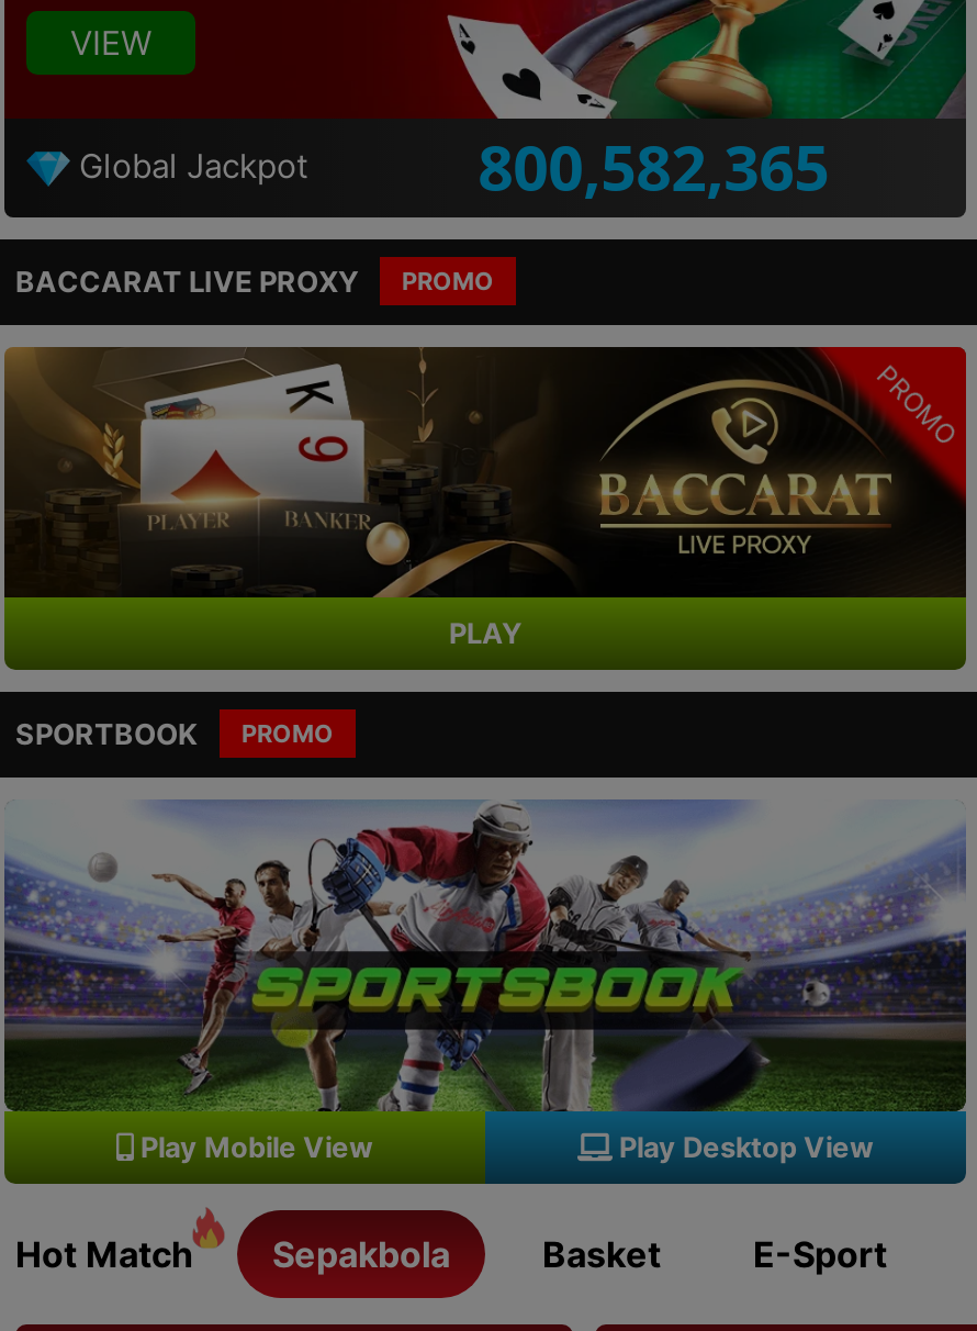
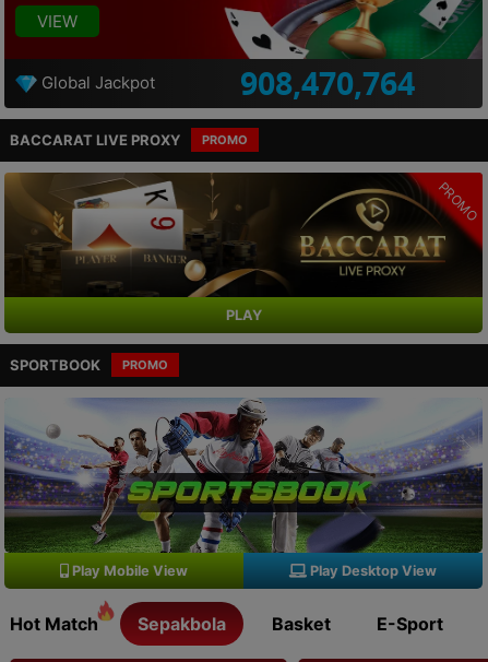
- 800,582,365
+ 908,470,764
